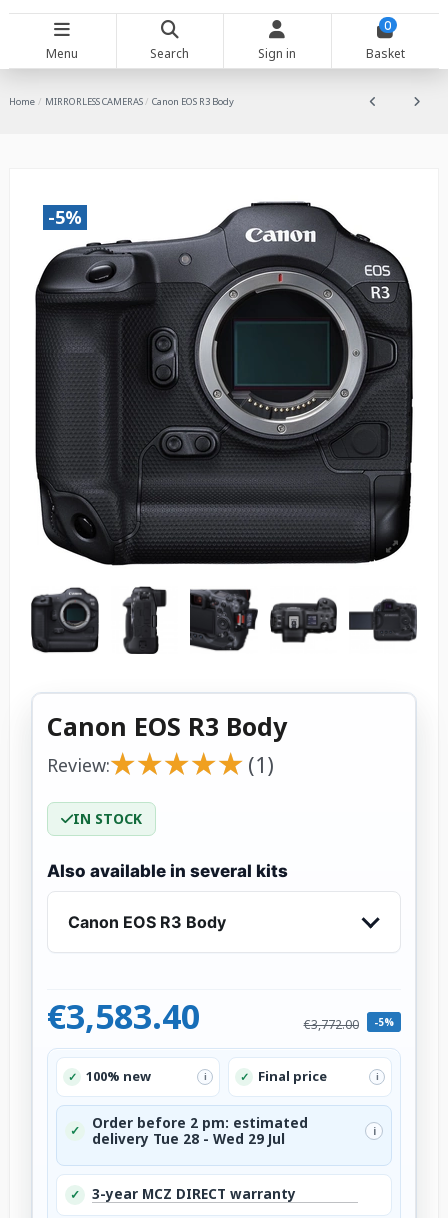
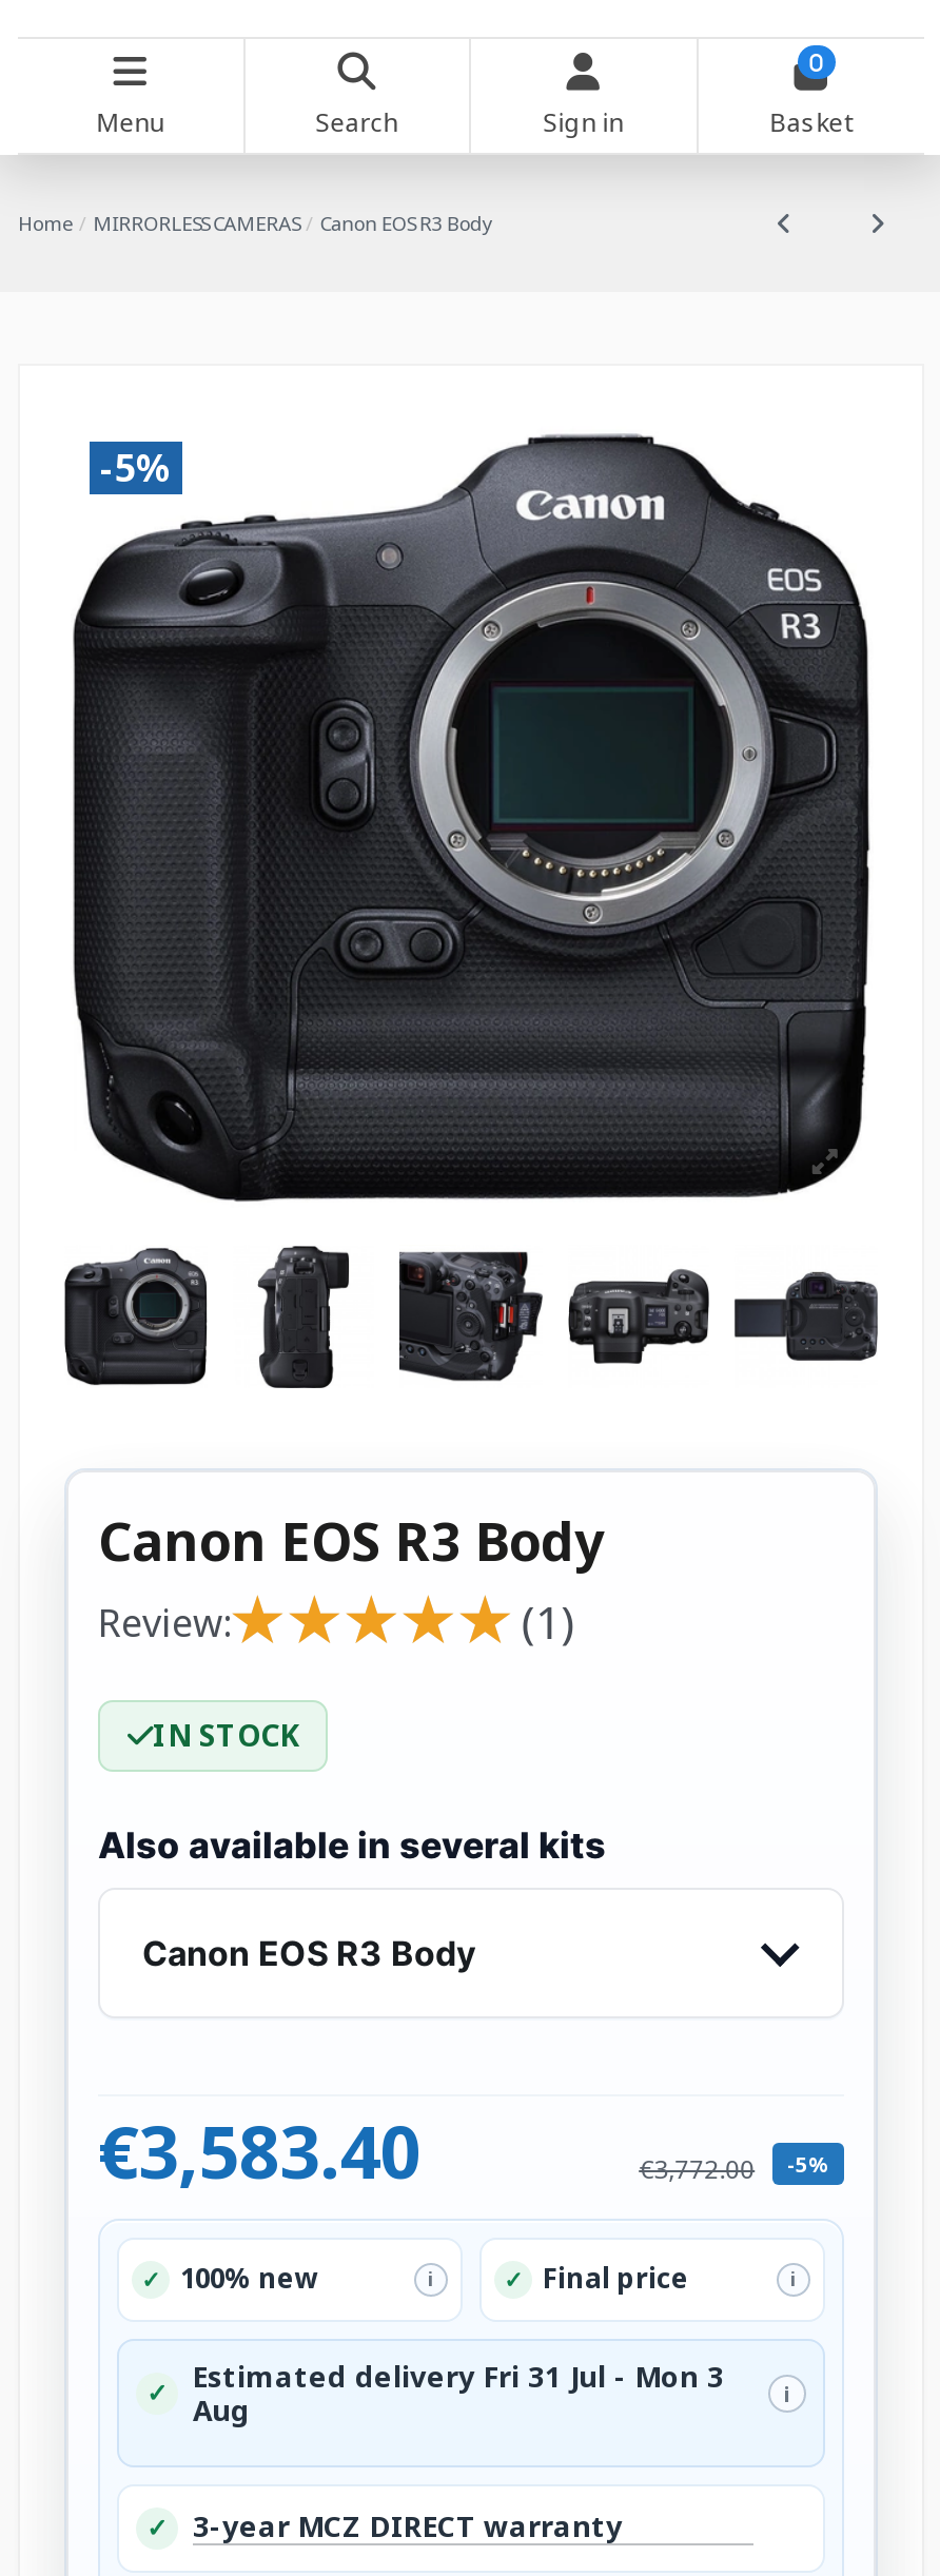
- Order before 2 pm: estimated
- delivery Tue 28 - Wed 29 Jul
+ Estimated delivery Fri 31 Jul - Mon 3
+ Aug
